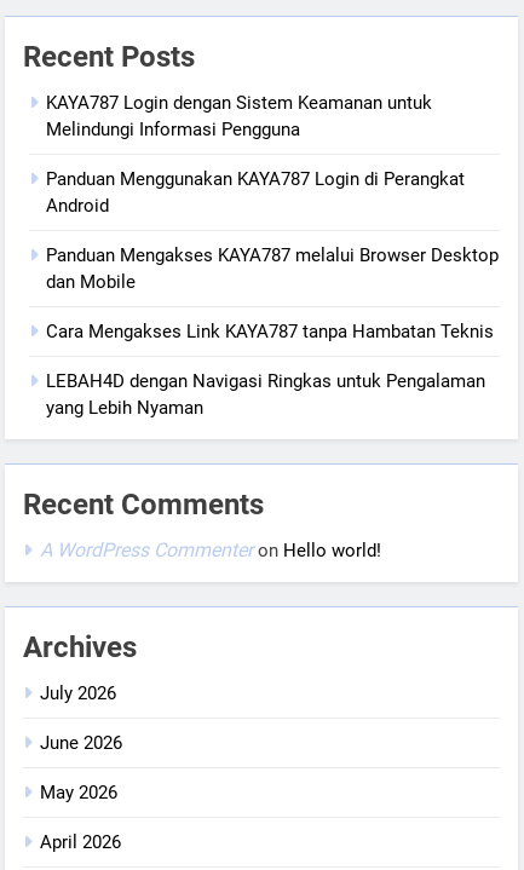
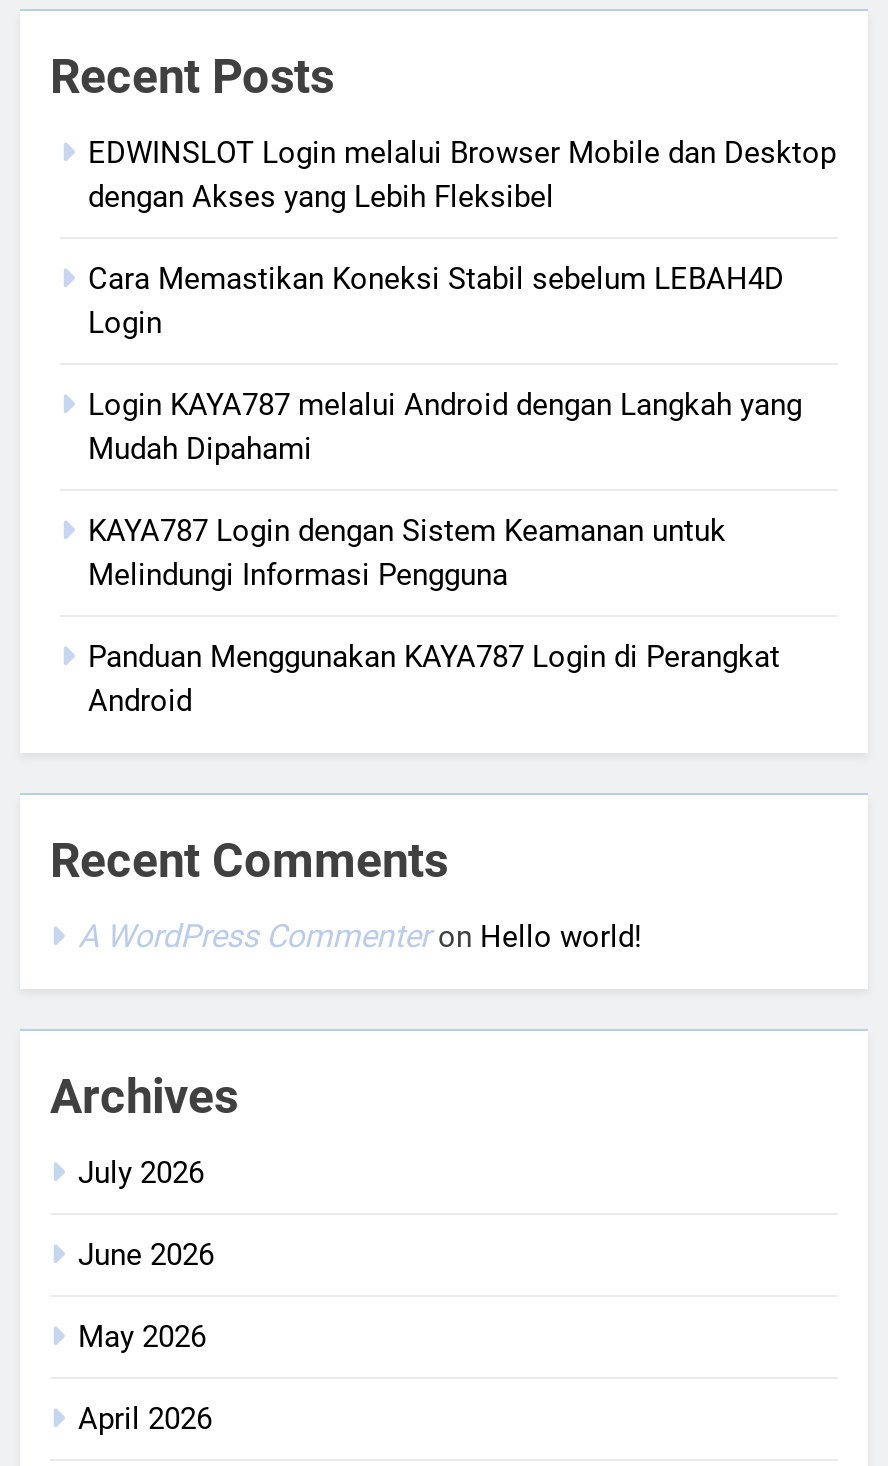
+ EDWINSLOT Login melalui Browser Mobile dan Desktop
+ dengan Akses yang Lebih Fleksibel
+ Cara Memastikan Koneksi Stabil sebelum LEBAH4D
+ Login
+ Login KAYA787 melalui Android dengan Langkah yang
+ Mudah Dipahami

moved down: KAYA787 Login dengan Sistem Keamanan untuk | Melindungi Informasi Pengguna | Panduan Menggunakan KAYA787 Login di Perangkat | Android

- Panduan Mengakses KAYA787 melalui Browser Desktop
- dan Mobile
- Cara Mengakses Link KAYA787 tanpa Hambatan Teknis
- LEBAH4D dengan Navigasi Ringkas untuk Pengalaman
- yang Lebih Nyaman
